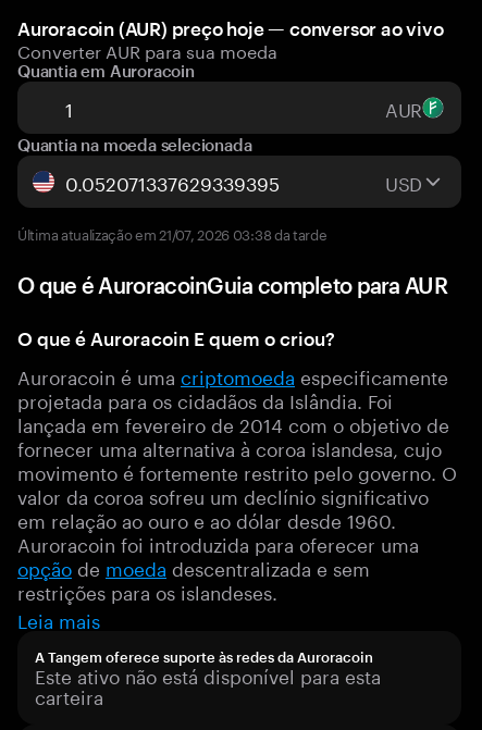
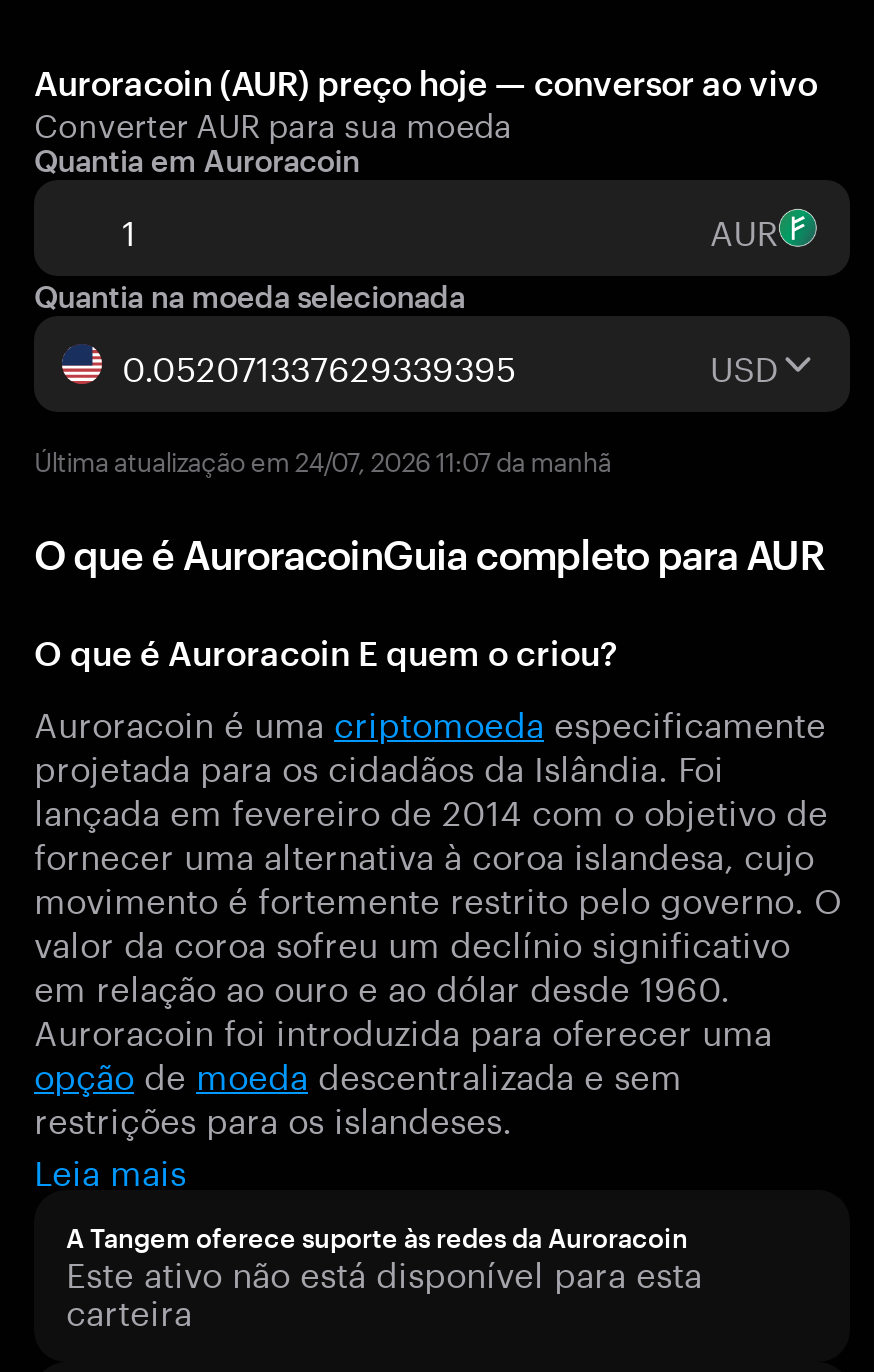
- Última atualização em 21/07, 2026 03:38 da tarde
+ Última atualização em 24/07, 2026 11:07 da manhã
